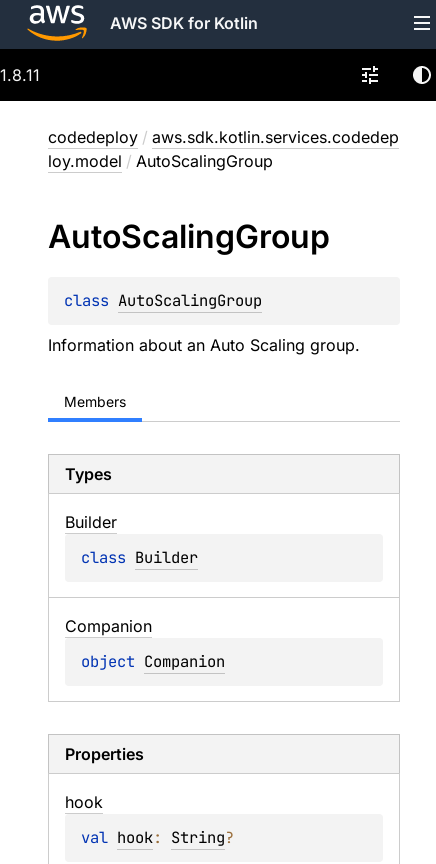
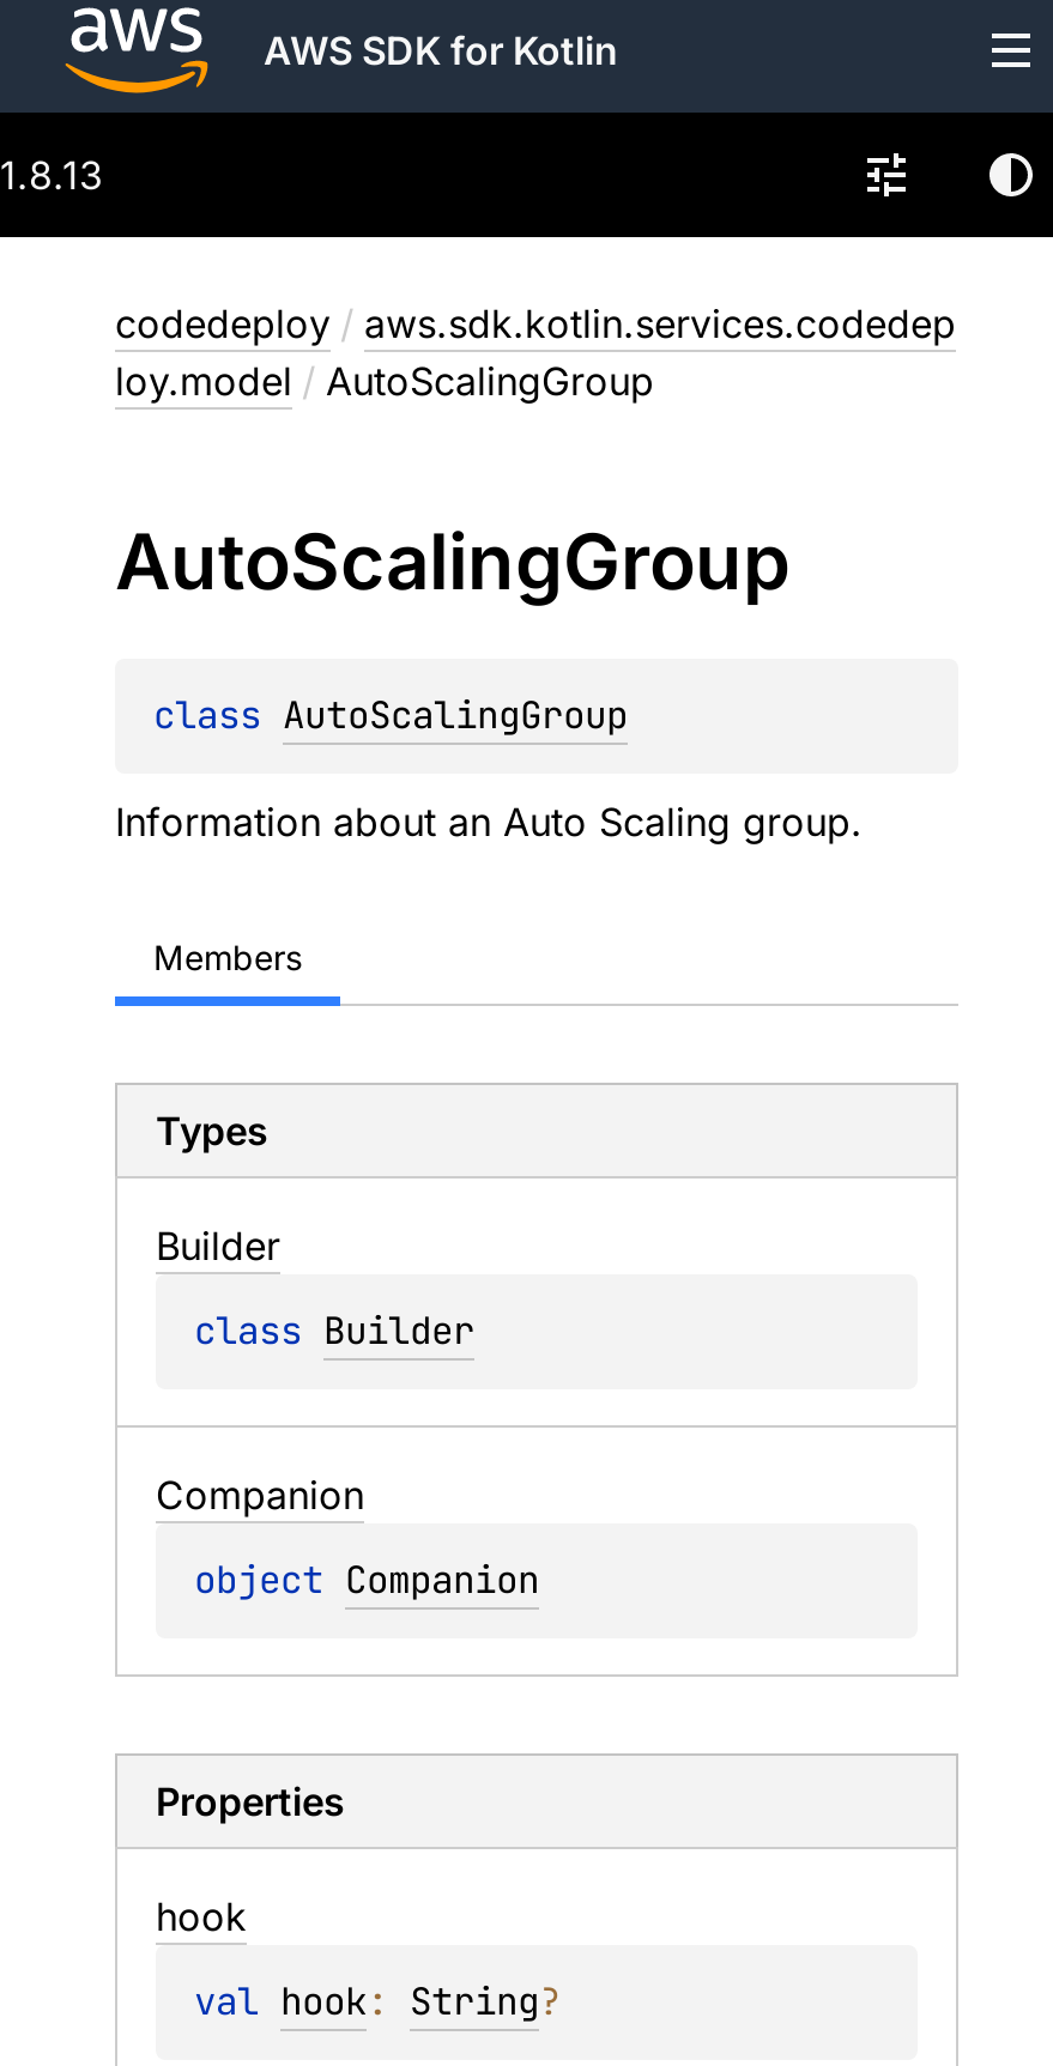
- 1.8.11
+ 1.8.13
